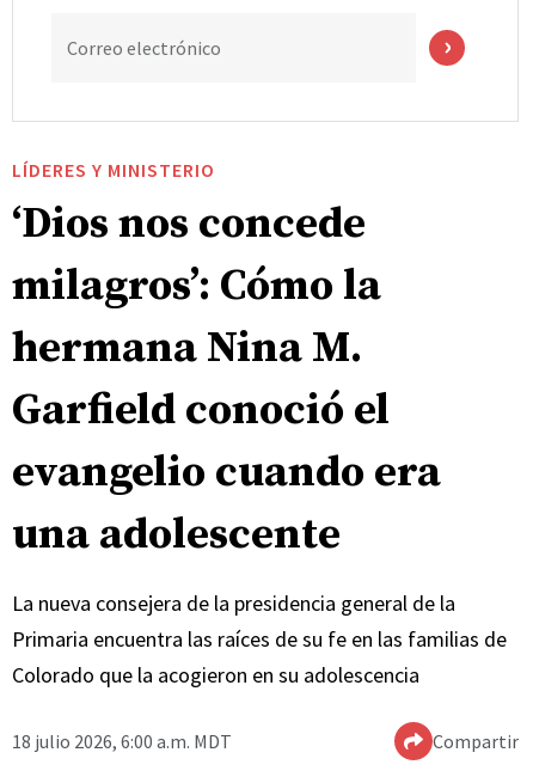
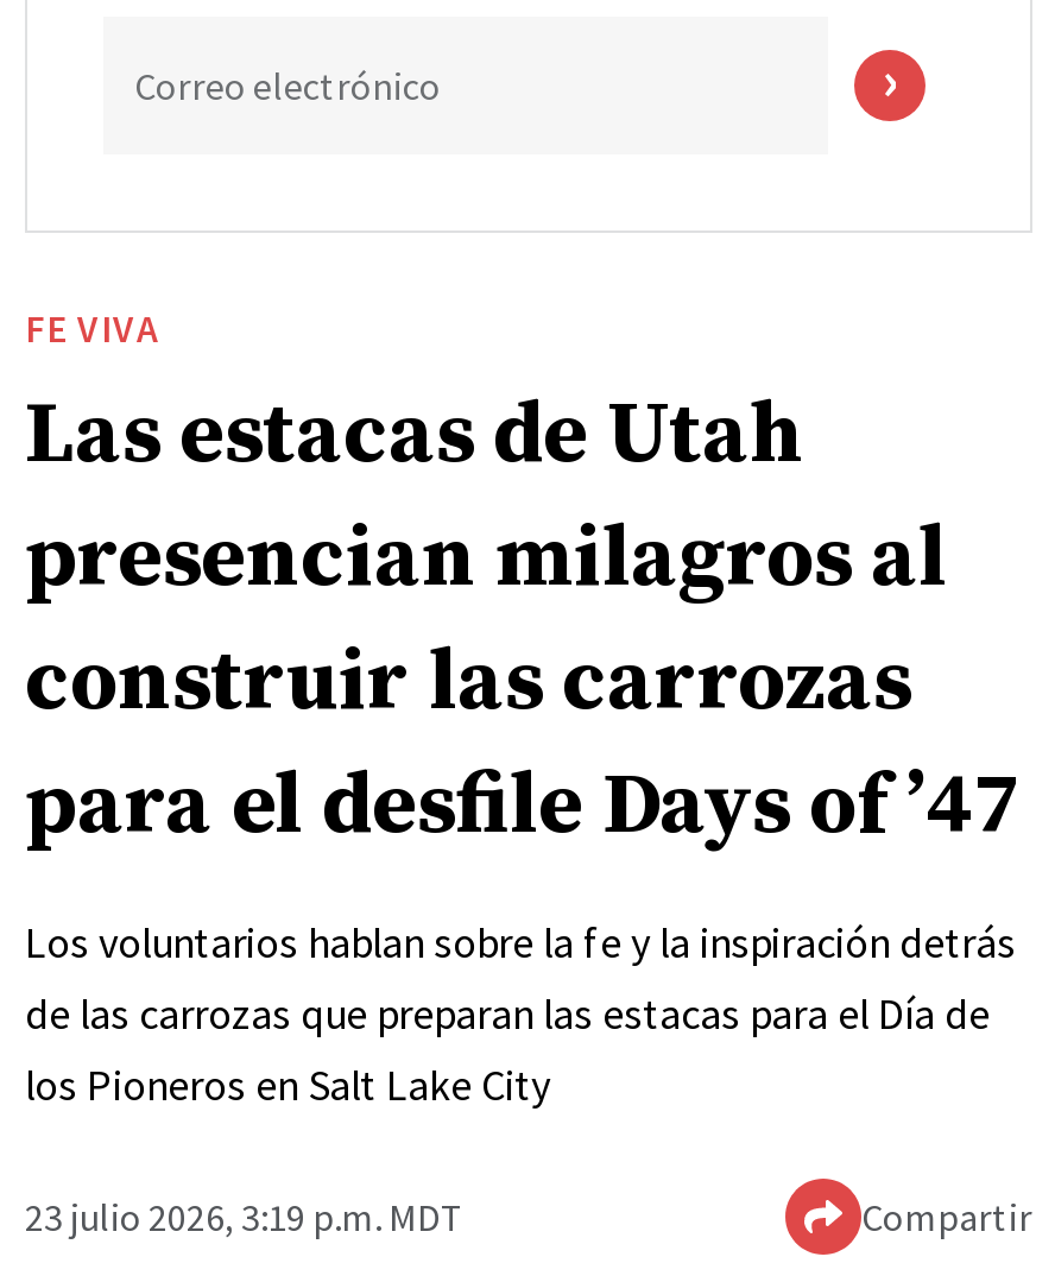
- LÍDERES Y MINISTERIO
- ‘Dios nos concede
- milagros’: Cómo la
- hermana Nina M.
- Garfield conoció el
- evangelio cuando era
- una adolescente
+ FE VIVA
+ Las estacas de Utah
+ presencian milagros al
+ construir las carrozas
+ para el desfile Days of ’47

- La nueva consejera de la presidencia general de la
- Primaria encuentra las raíces de su fe en las familias de
- Colorado que la acogieron en su adolescencia
+ Los voluntarios hablan sobre la fe y la inspiración detrás
+ de las carrozas que preparan las estacas para el Día de
+ los Pioneros en Salt Lake City

- 18 julio 2026, 6:00 a.m. MDT
+ 23 julio 2026, 3:19 p.m. MDT
